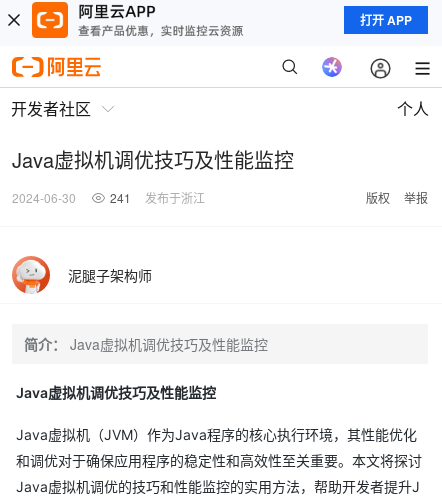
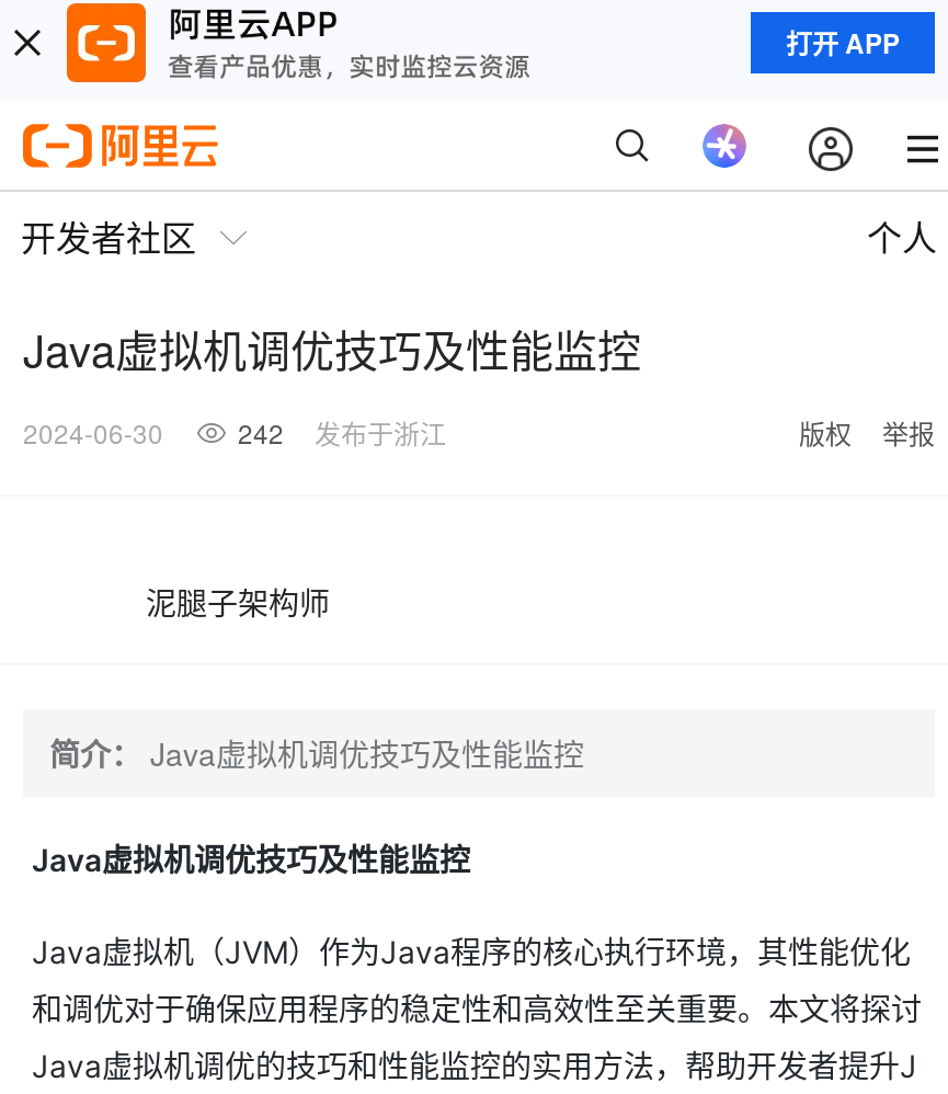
- 2024-06-30 241 发布于浙江
+ 2024-06-30 242 发布于浙江

- [image]
